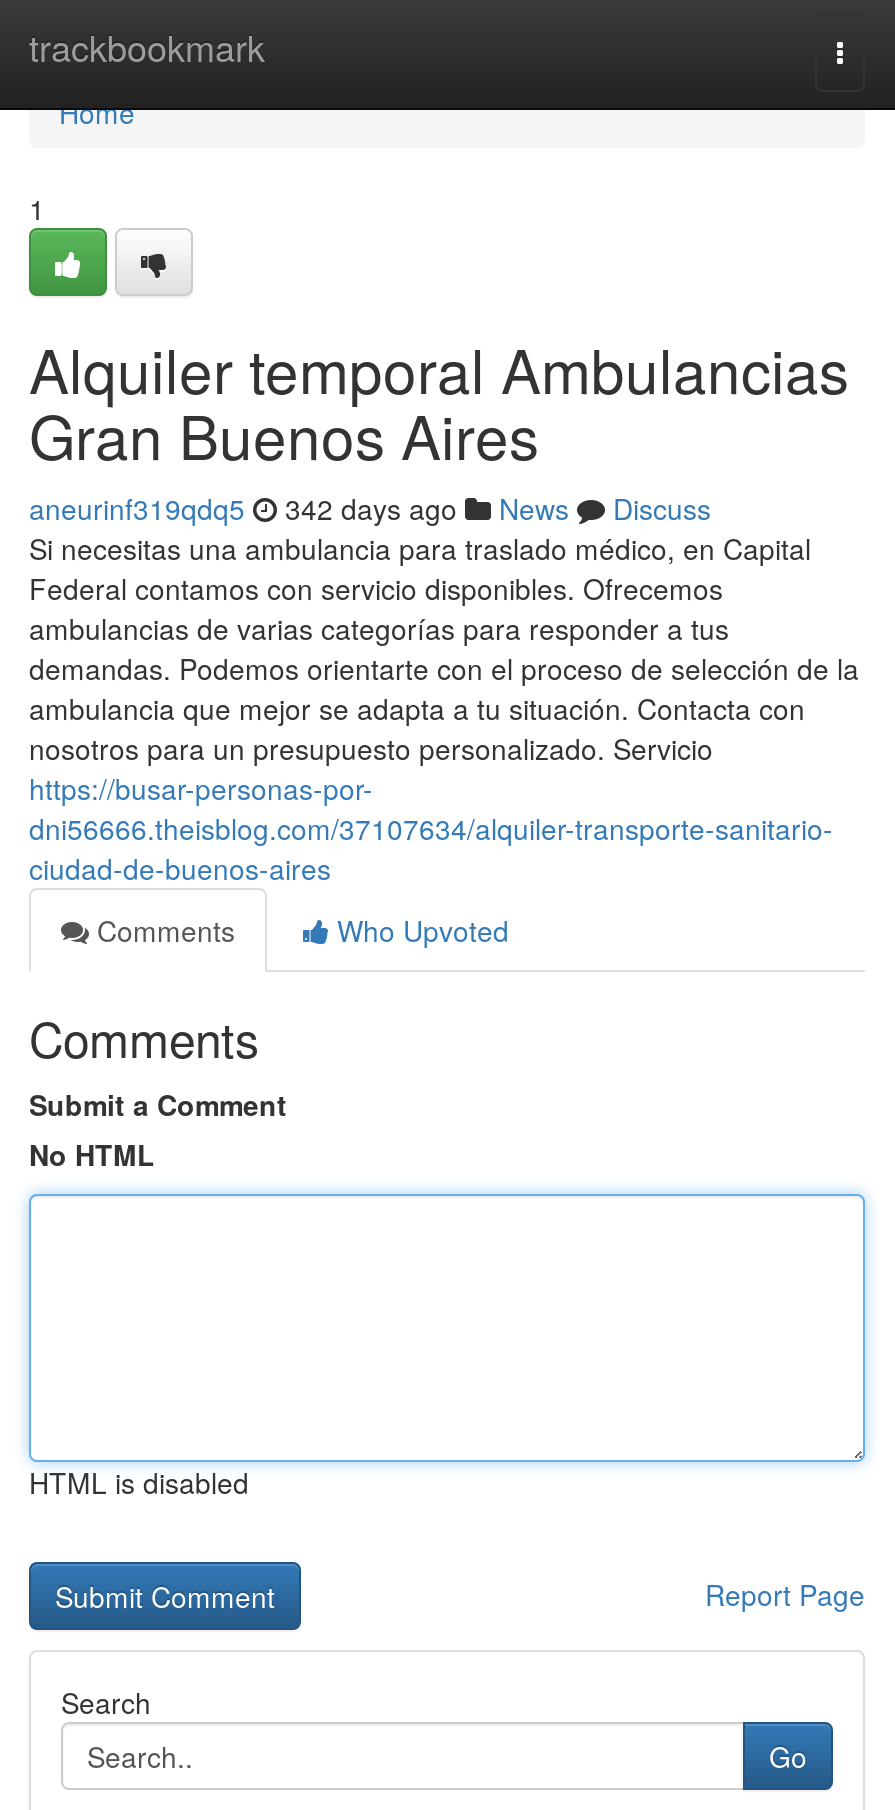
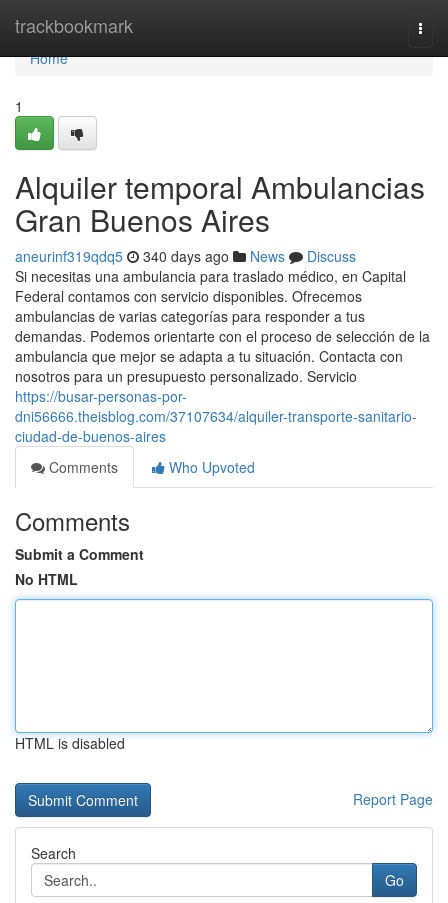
- aneurinf319qdq5 342 days ago News Discuss
+ aneurinf319qdq5 340 days ago News Discuss
